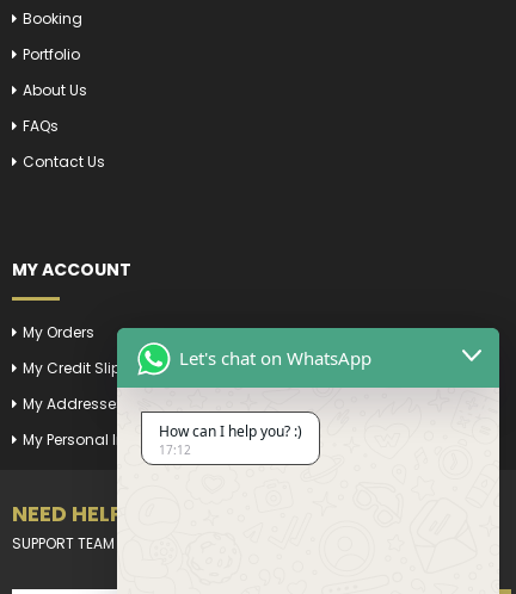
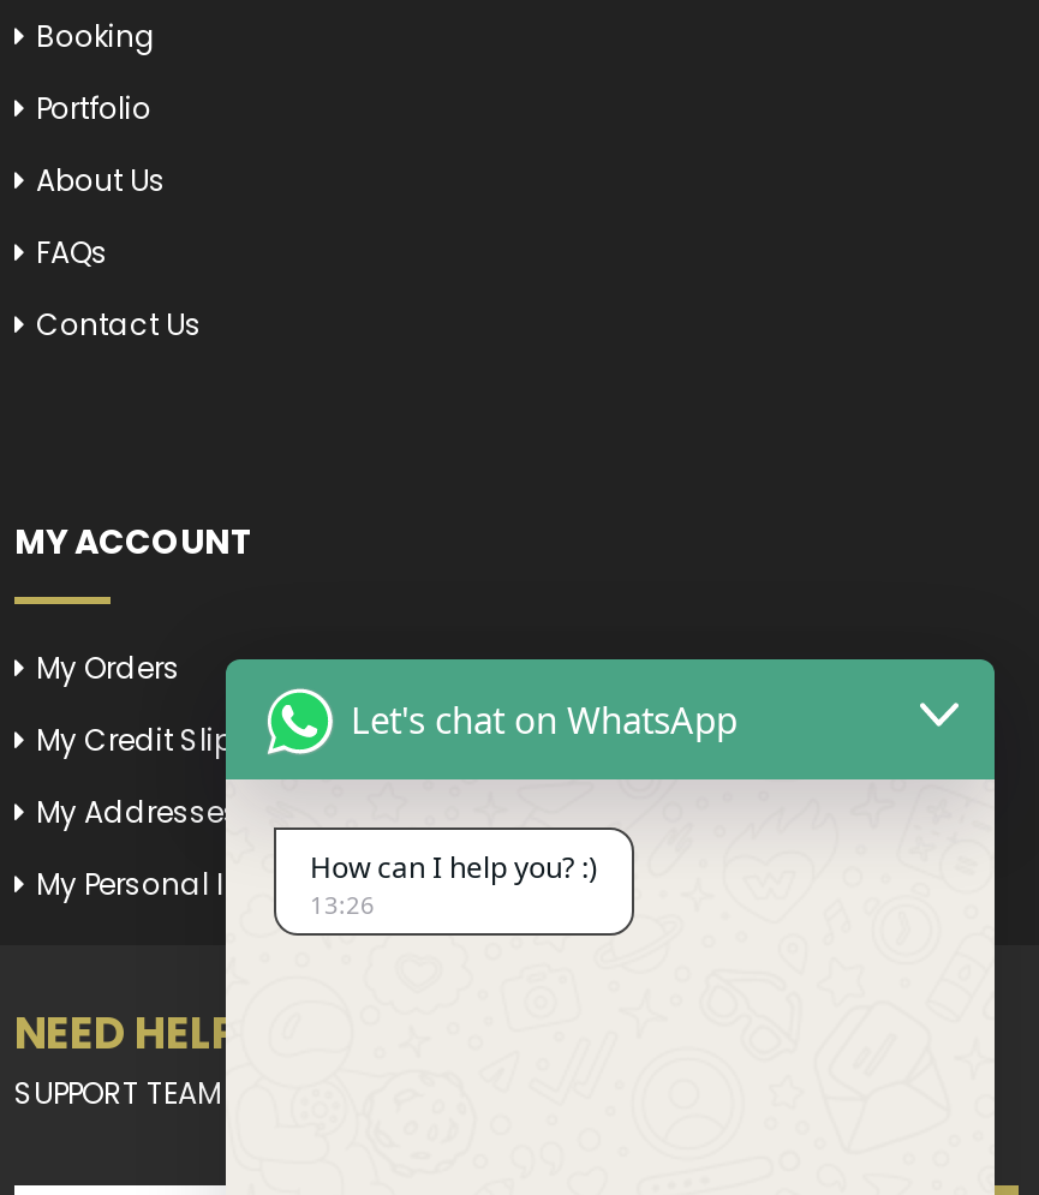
- 17:12
+ 13:26
